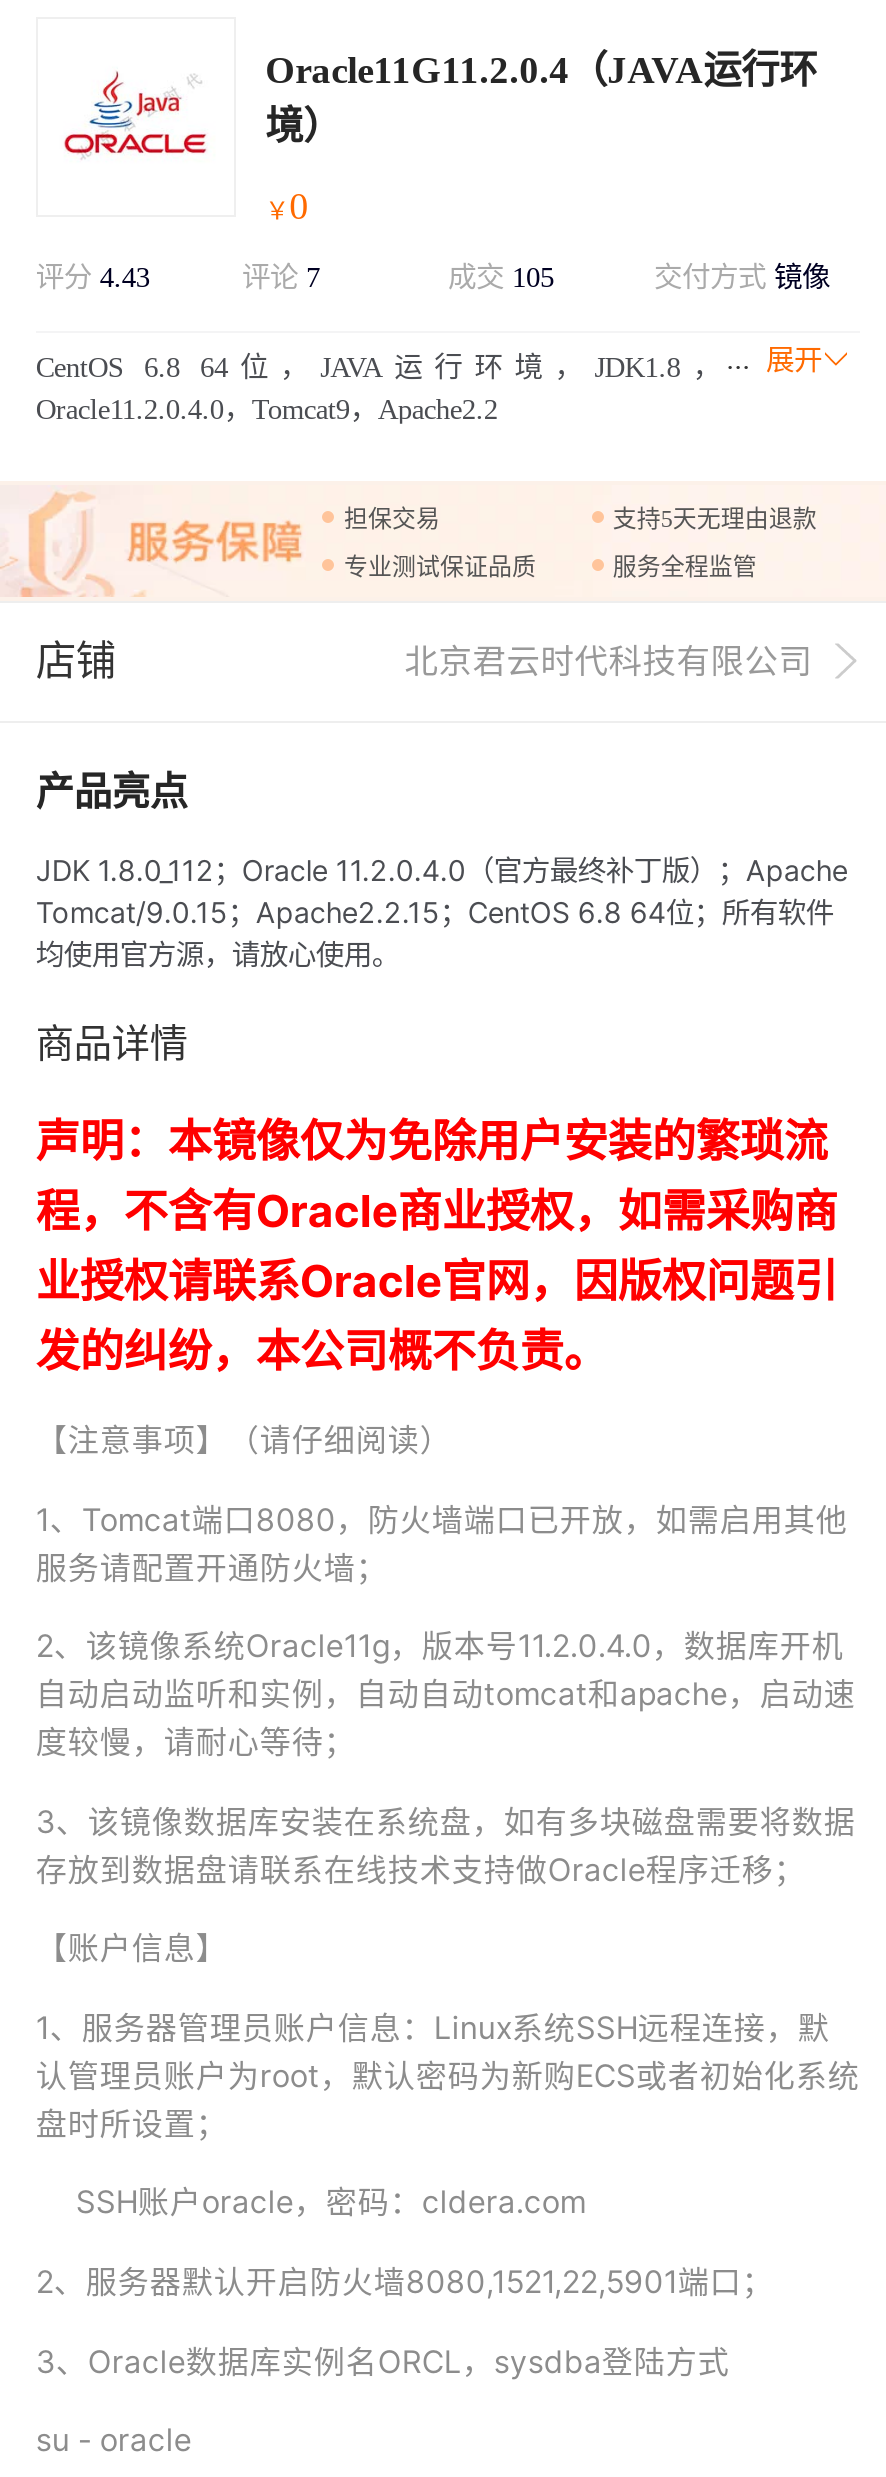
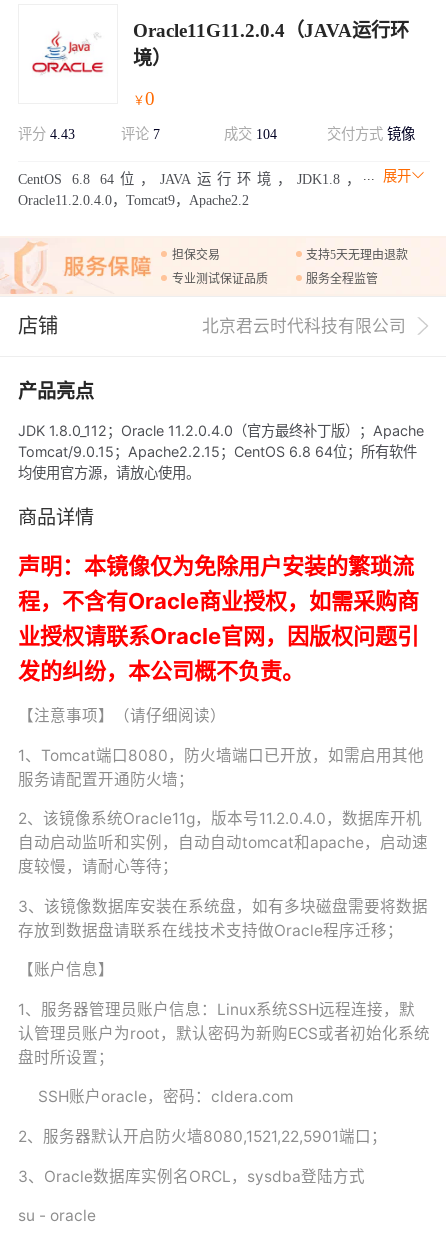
- 成交105
+ 成交104
